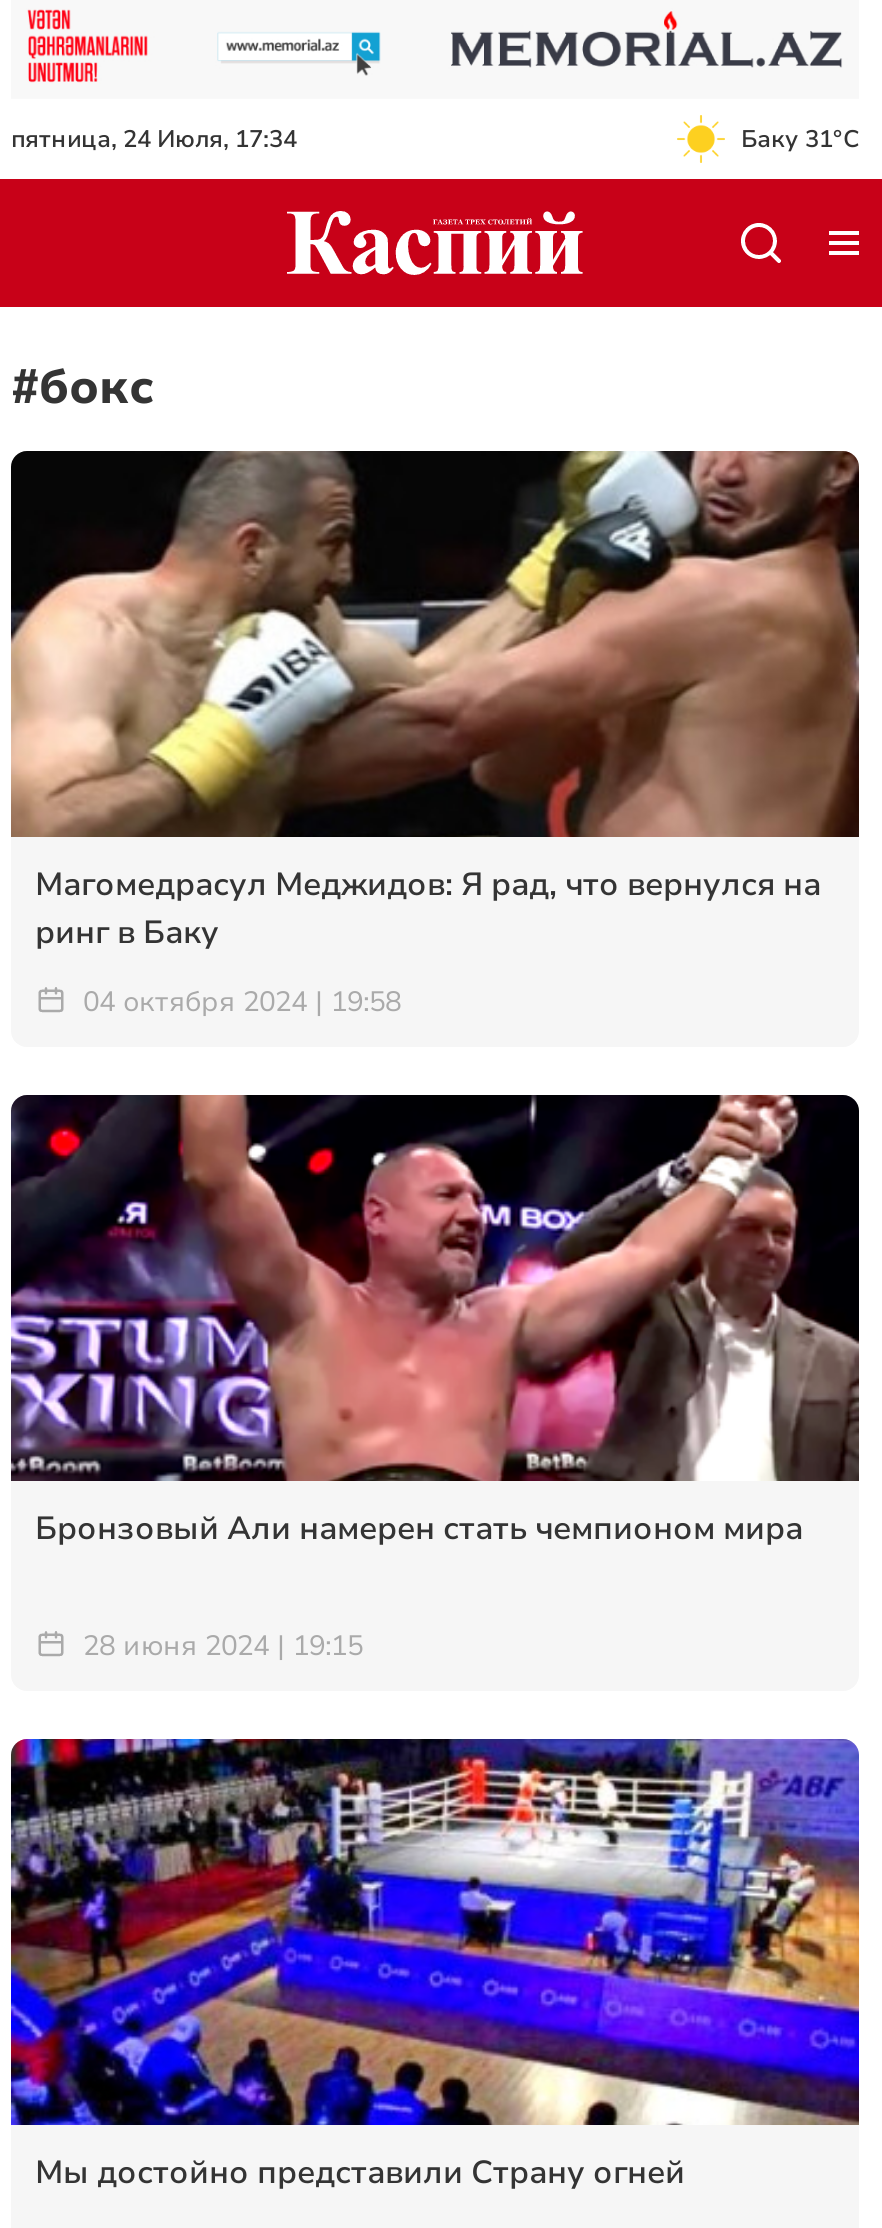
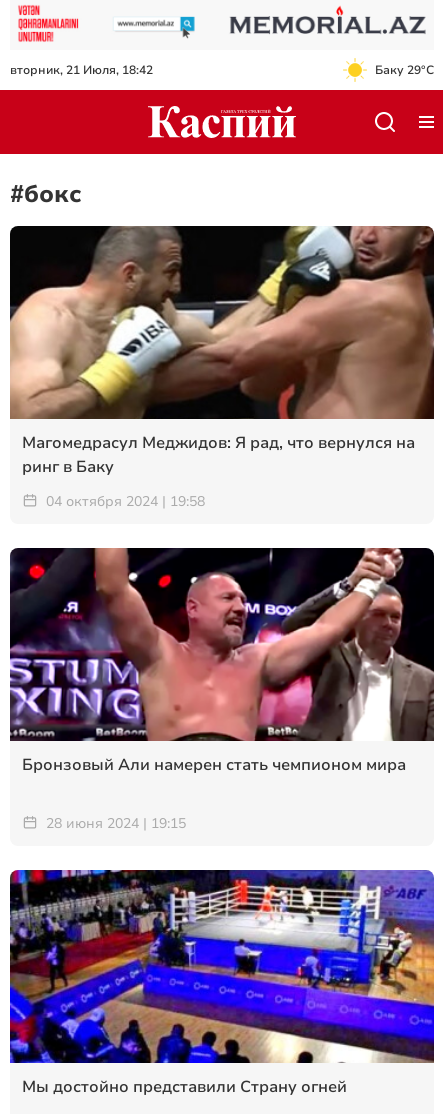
- пятница, 24 Июля, 17:34
+ вторник, 21 Июля, 18:42

- Баку 31°C
+ Баку 29°C
